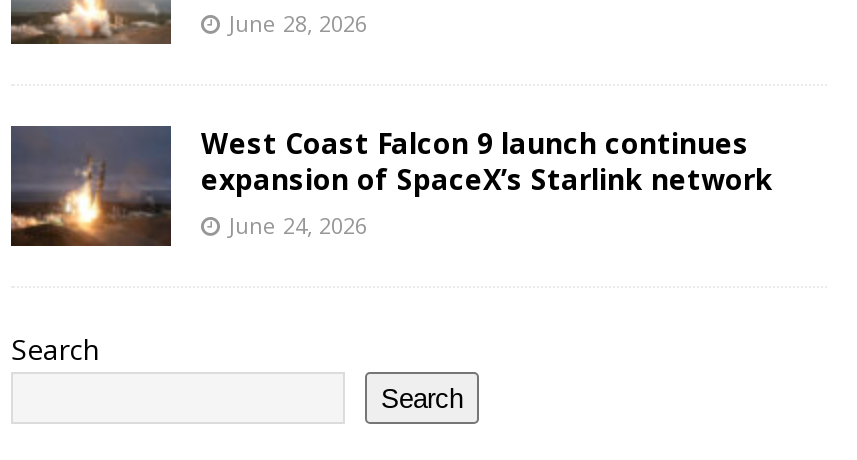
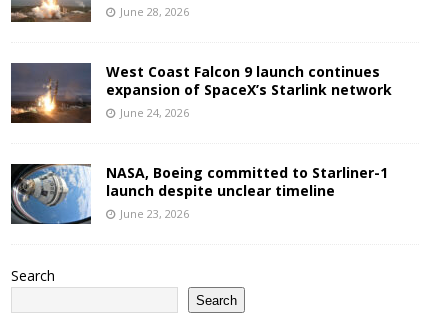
+ [image]
+ NASA, Boeing committed to Starliner-1
+ launch despite unclear timeline
+ June 23, 2026
